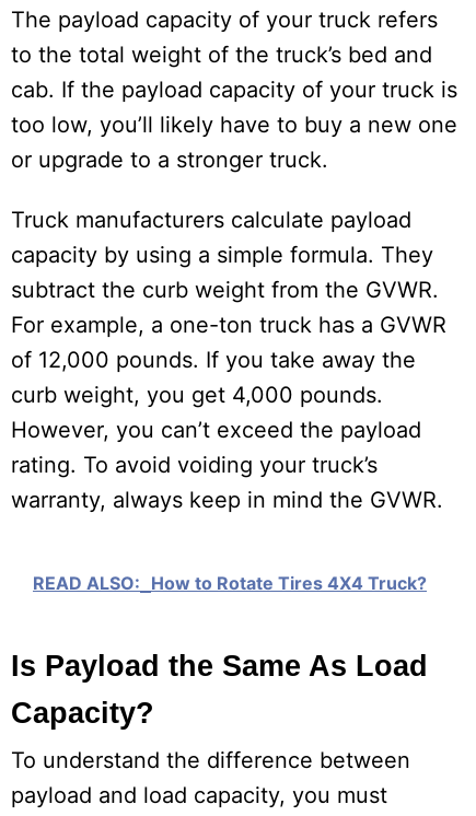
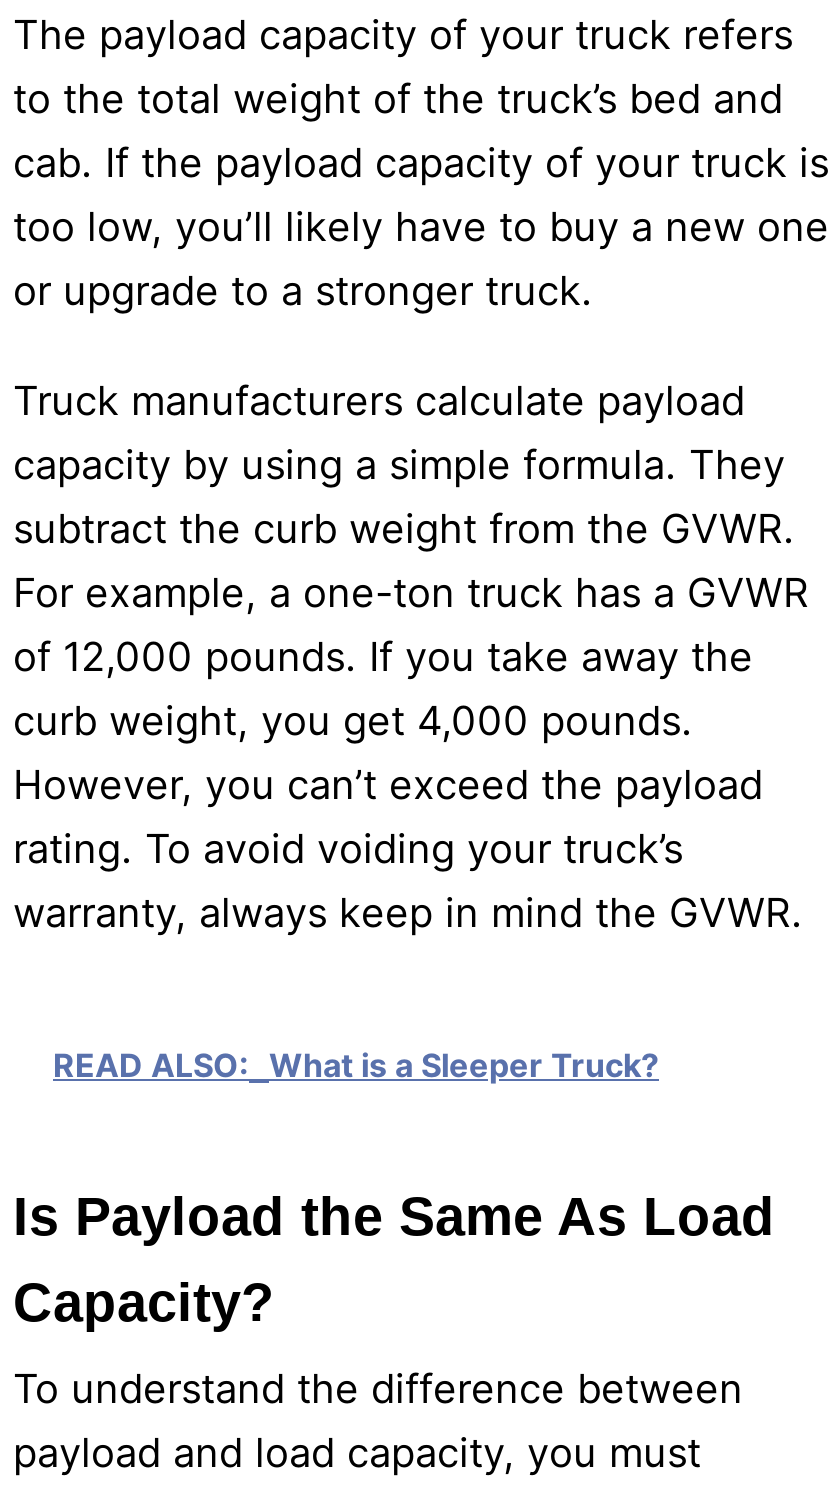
- READ ALSO: How to Rotate Tires 4X4 Truck?
+ READ ALSO: What is a Sleeper Truck?
